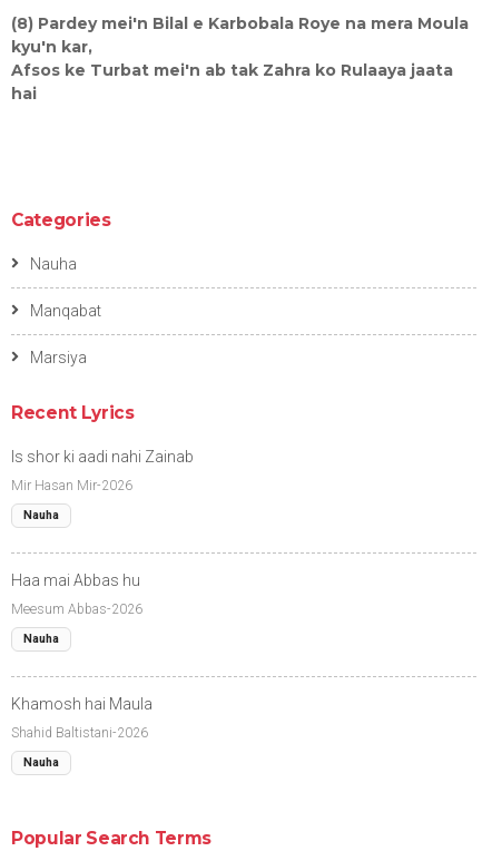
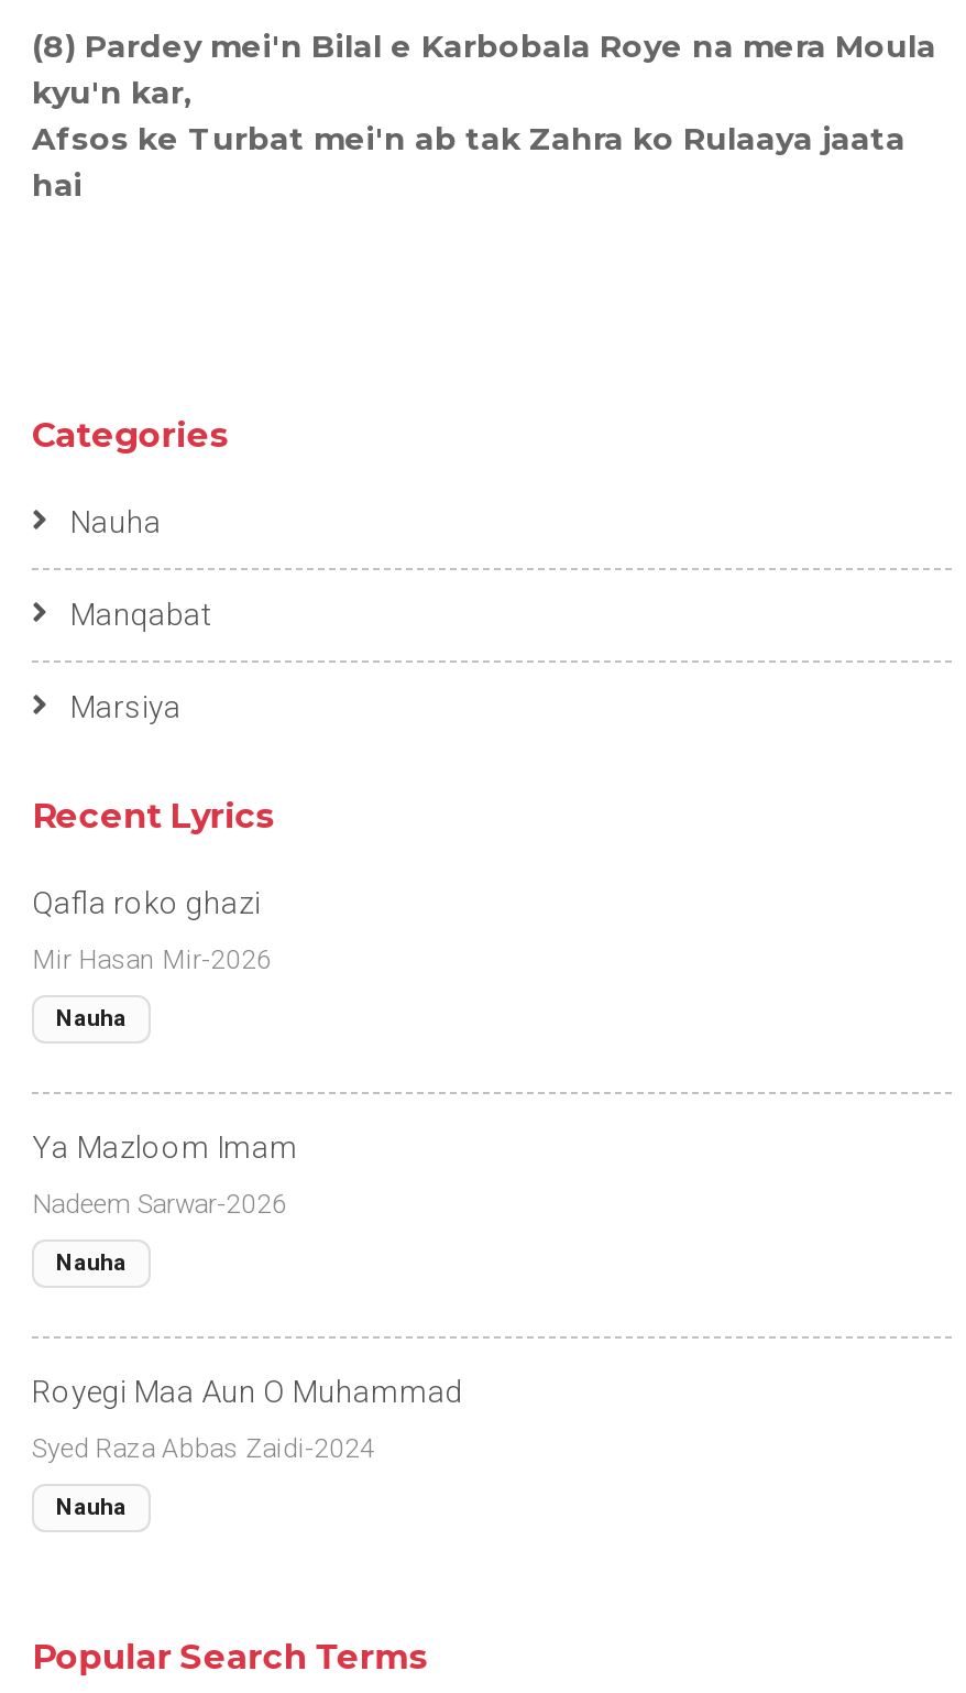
- Is shor ki aadi nahi Zainab
+ Qafla roko ghazi

- Haa mai Abbas hu
+ Ya Mazloom Imam

- Meesum Abbas-2026
+ Nadeem Sarwar-2026

- Khamosh hai Maula
+ Royegi Maa Aun O Muhammad

- Shahid Baltistani-2026
+ Syed Raza Abbas Zaidi-2024
